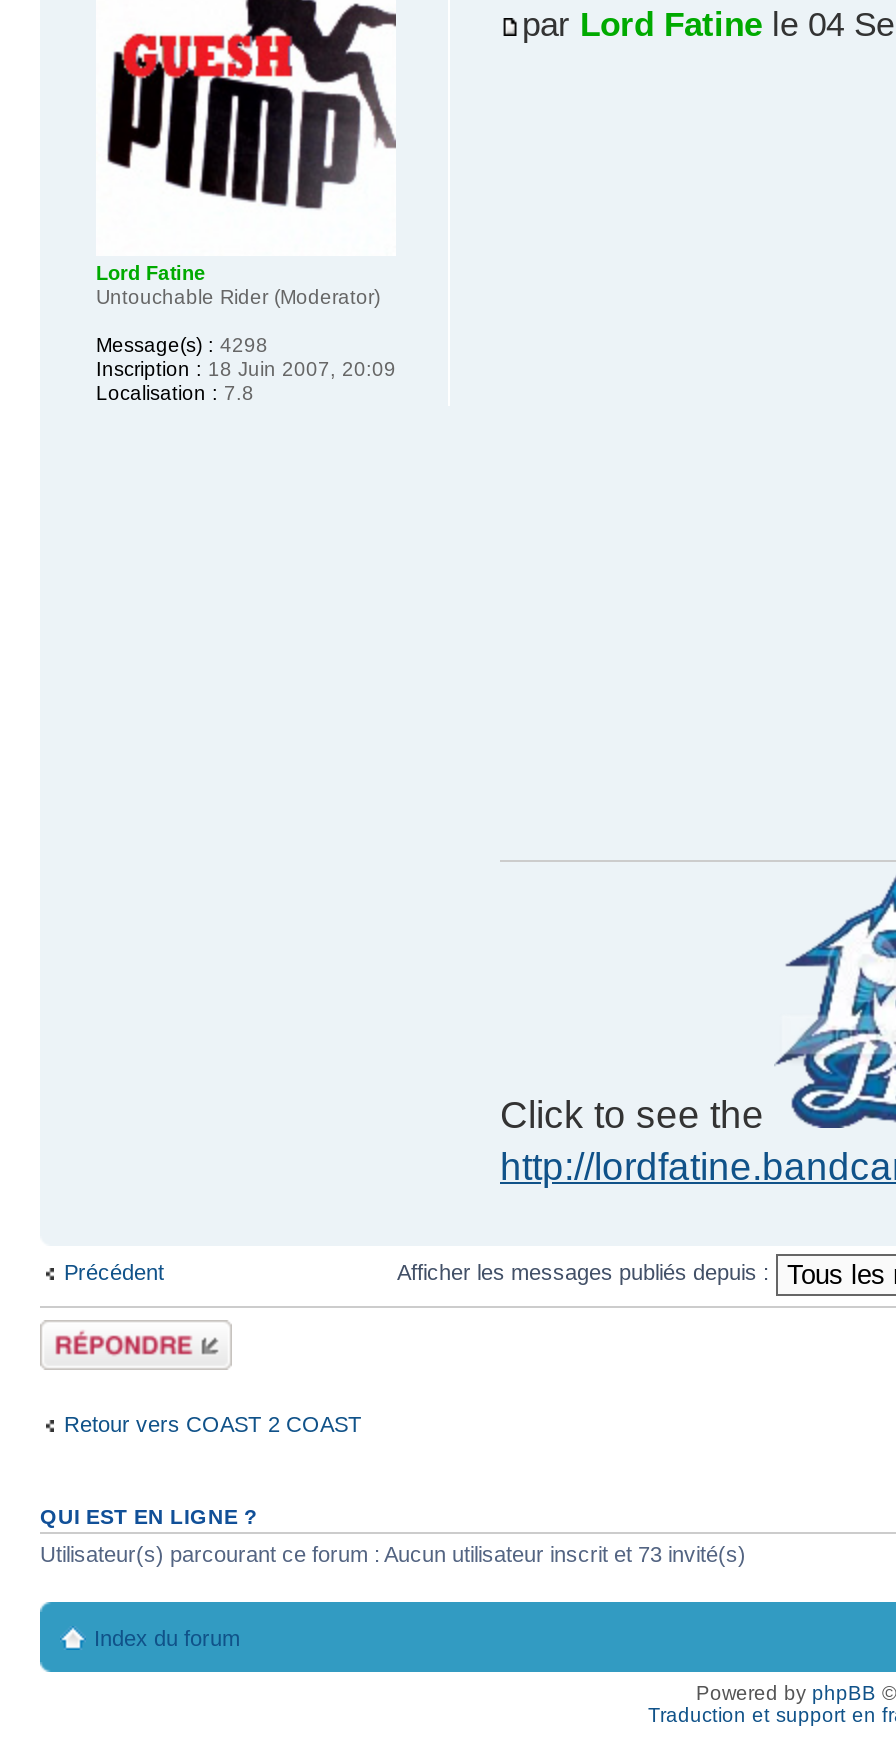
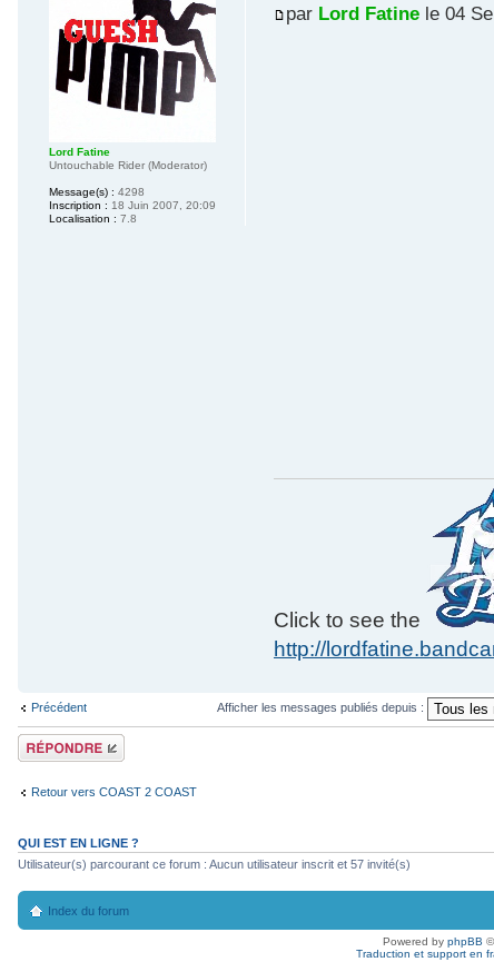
- Utilisateur(s) parcourant ce forum : Aucun utilisateur inscrit et 73 invité(s)
+ Utilisateur(s) parcourant ce forum : Aucun utilisateur inscrit et 57 invité(s)
